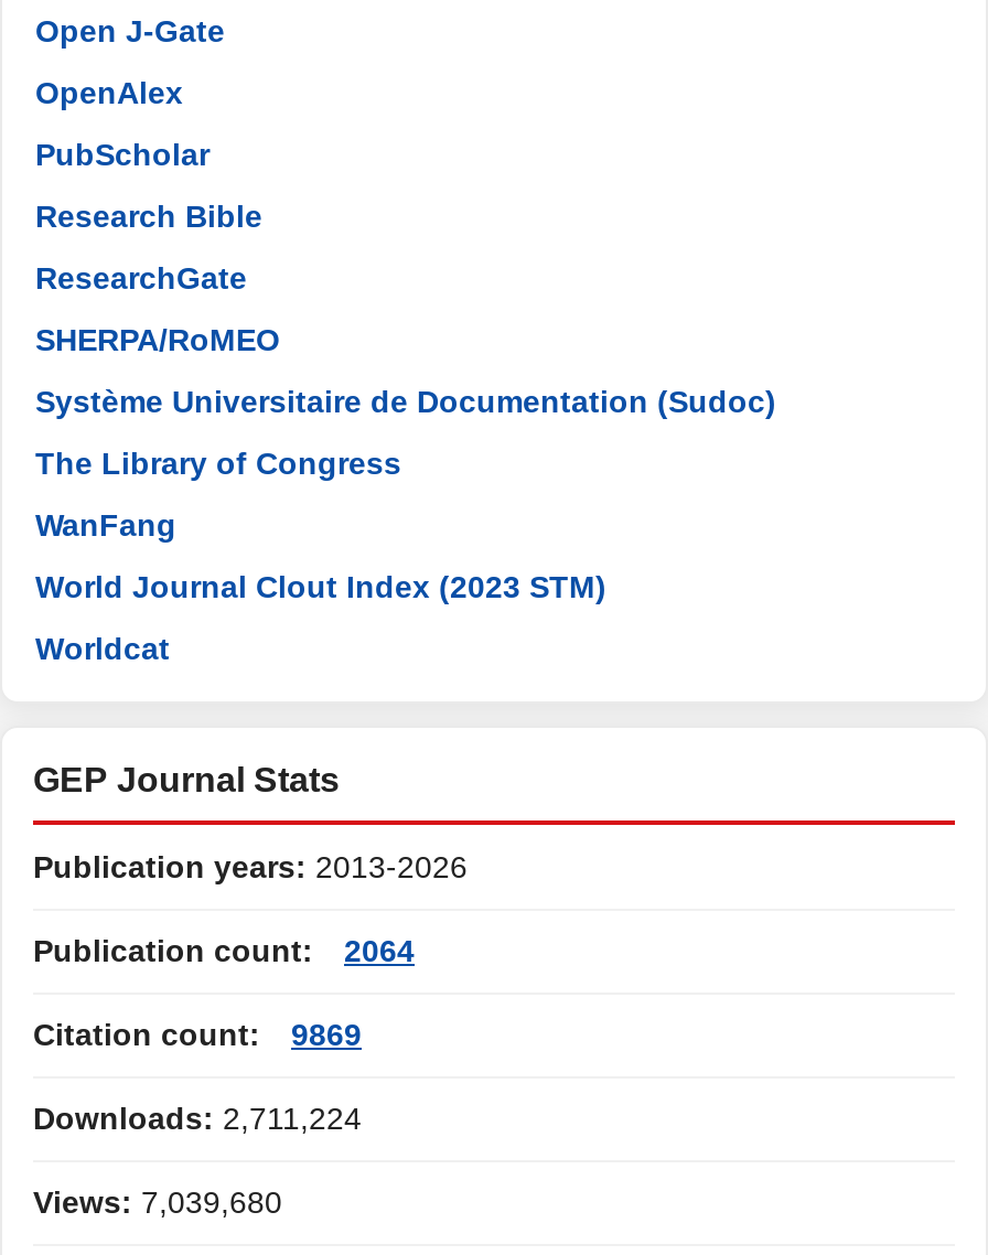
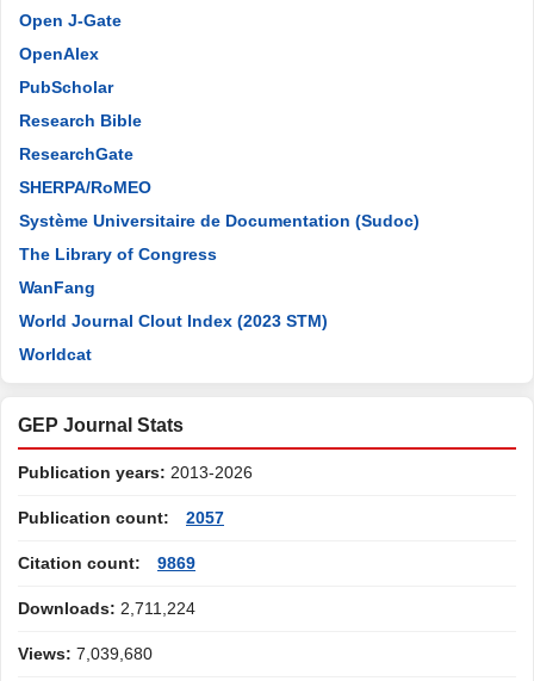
- Publication count: 2064
+ Publication count: 2057
